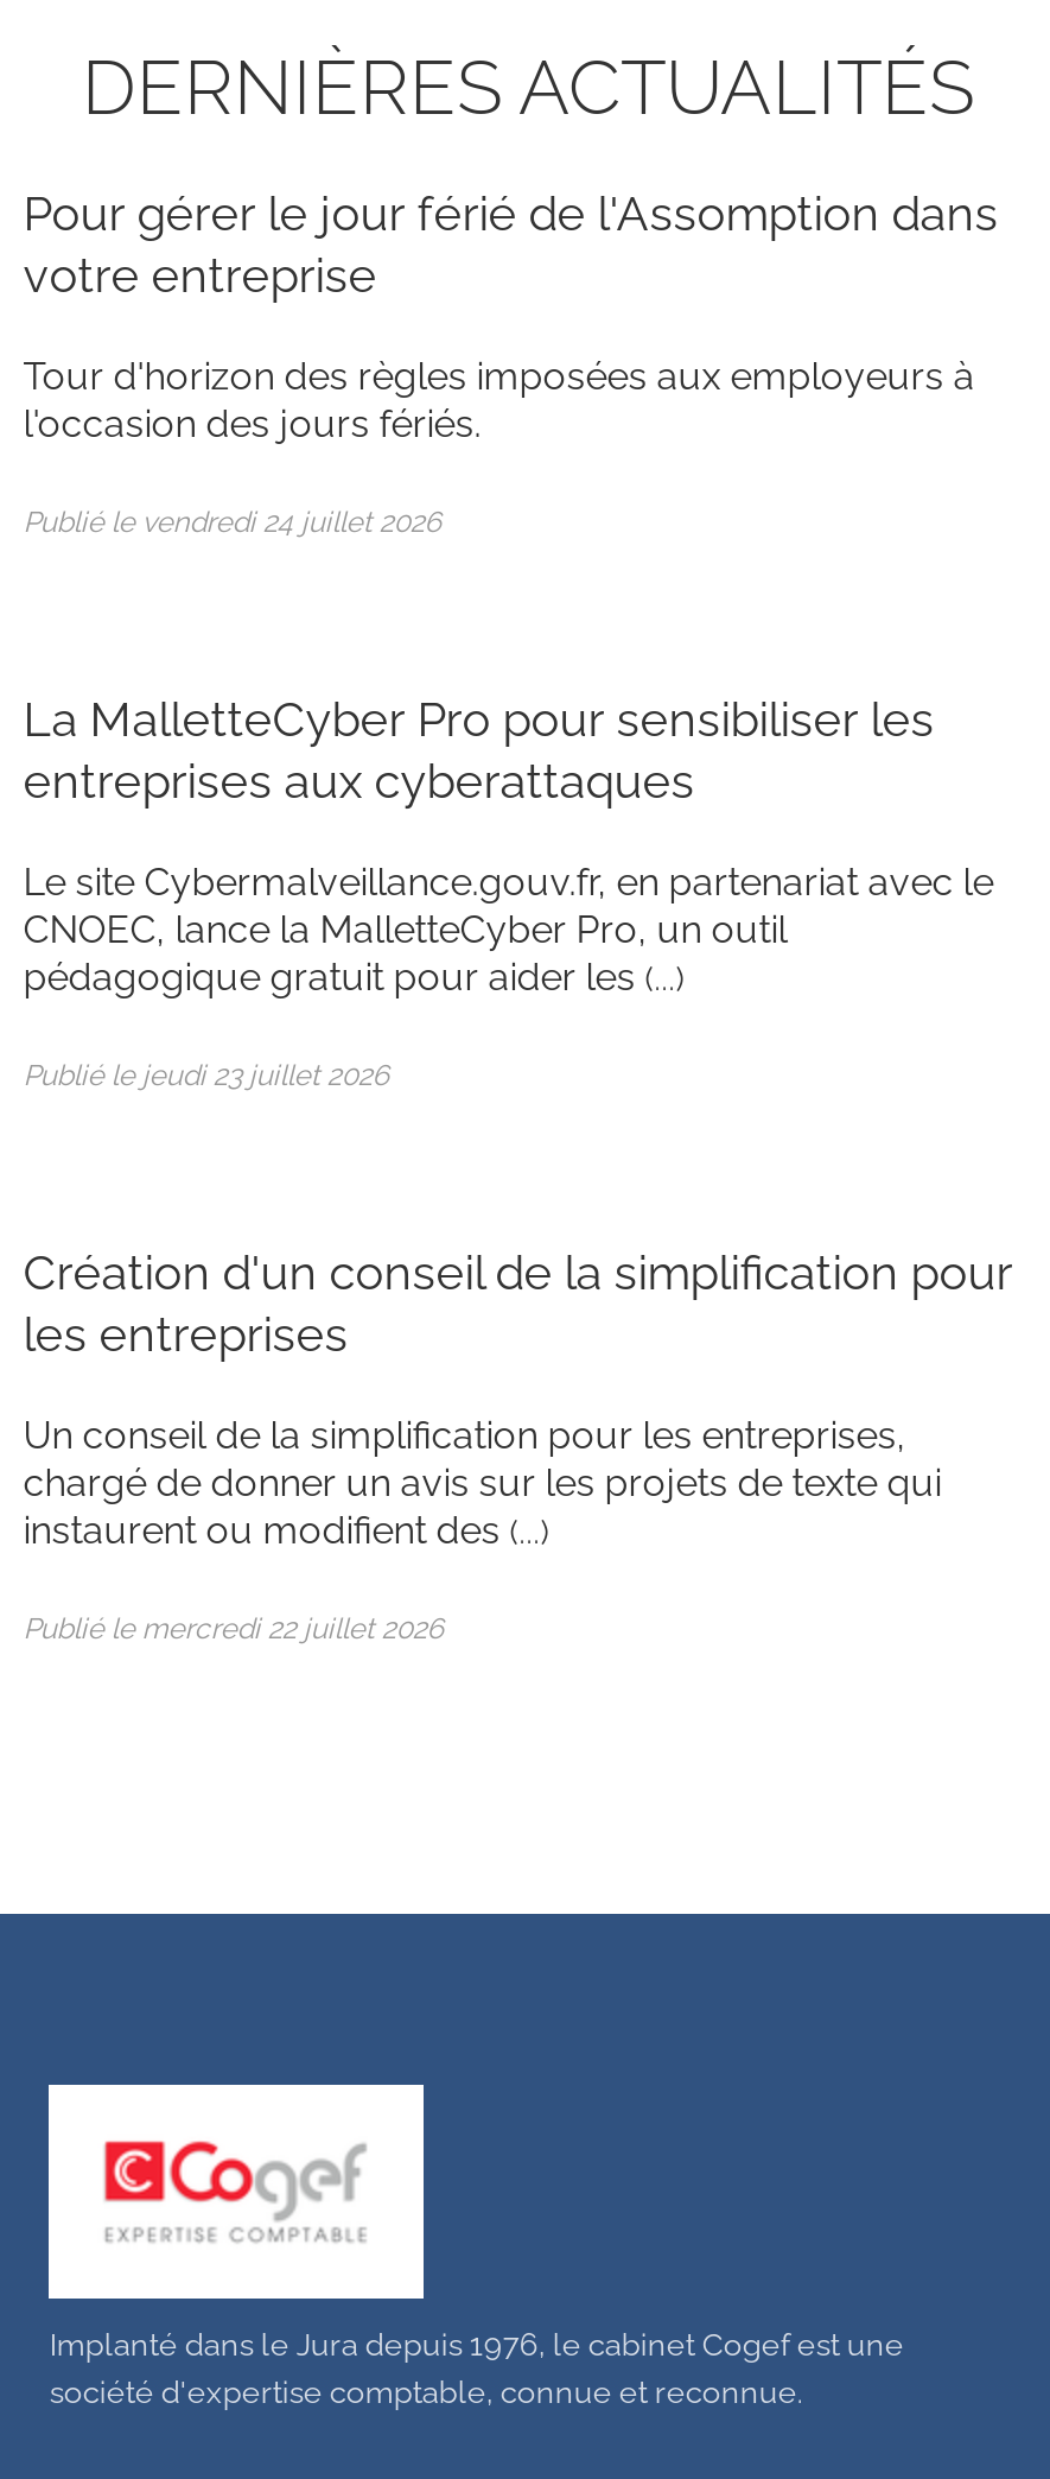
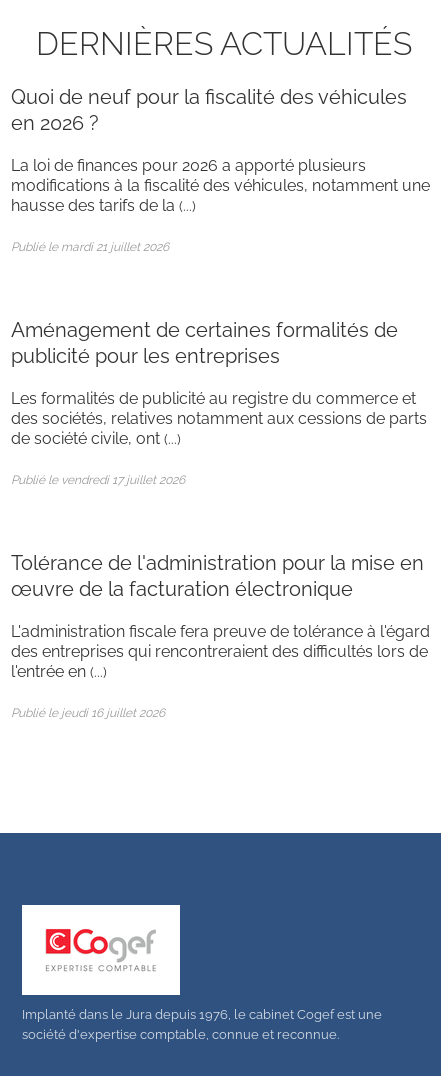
- Pour gérer le jour férié de l'Assomption dans
- votre entreprise
+ Quoi de neuf pour la fiscalité des véhicules
+ en 2026 ?

- Tour d'horizon des règles imposées aux employeurs à
- l'occasion des jours fériés.
+ La loi de finances pour 2026 a apporté plusieurs
+ modifications à la fiscalité des véhicules, notamment une
+ hausse des tarifs de la (...)

- Publié le vendredi 24 juillet 2026
+ Publié le mardi 21 juillet 2026

- La MalletteCyber Pro pour sensibiliser les
- entreprises aux cyberattaques
+ Aménagement de certaines formalités de
+ publicité pour les entreprises

- Le site Cybermalveillance.gouv.fr, en partenariat avec le
- CNOEC, lance la MalletteCyber Pro, un outil
- pédagogique gratuit pour aider les (...)
+ Les formalités de publicité au registre du commerce et
+ des sociétés, relatives notamment aux cessions de parts
+ de société civile, ont (...)

- Publié le jeudi 23 juillet 2026
+ Publié le vendredi 17 juillet 2026

- Création d'un conseil de la simplification pour
- les entreprises
+ Tolérance de l'administration pour la mise en
+ œuvre de la facturation électronique

- Un conseil de la simplification pour les entreprises,
- chargé de donner un avis sur les projets de texte qui
- instaurent ou modifient des (...)
+ L'administration fiscale fera preuve de tolérance à l'égard
+ des entreprises qui rencontreraient des difficultés lors de
+ l'entrée en (...)

- Publié le mercredi 22 juillet 2026
+ Publié le jeudi 16 juillet 2026
